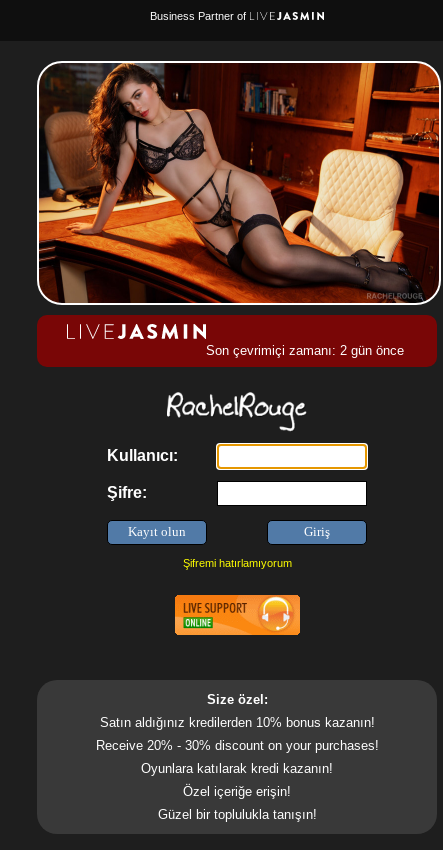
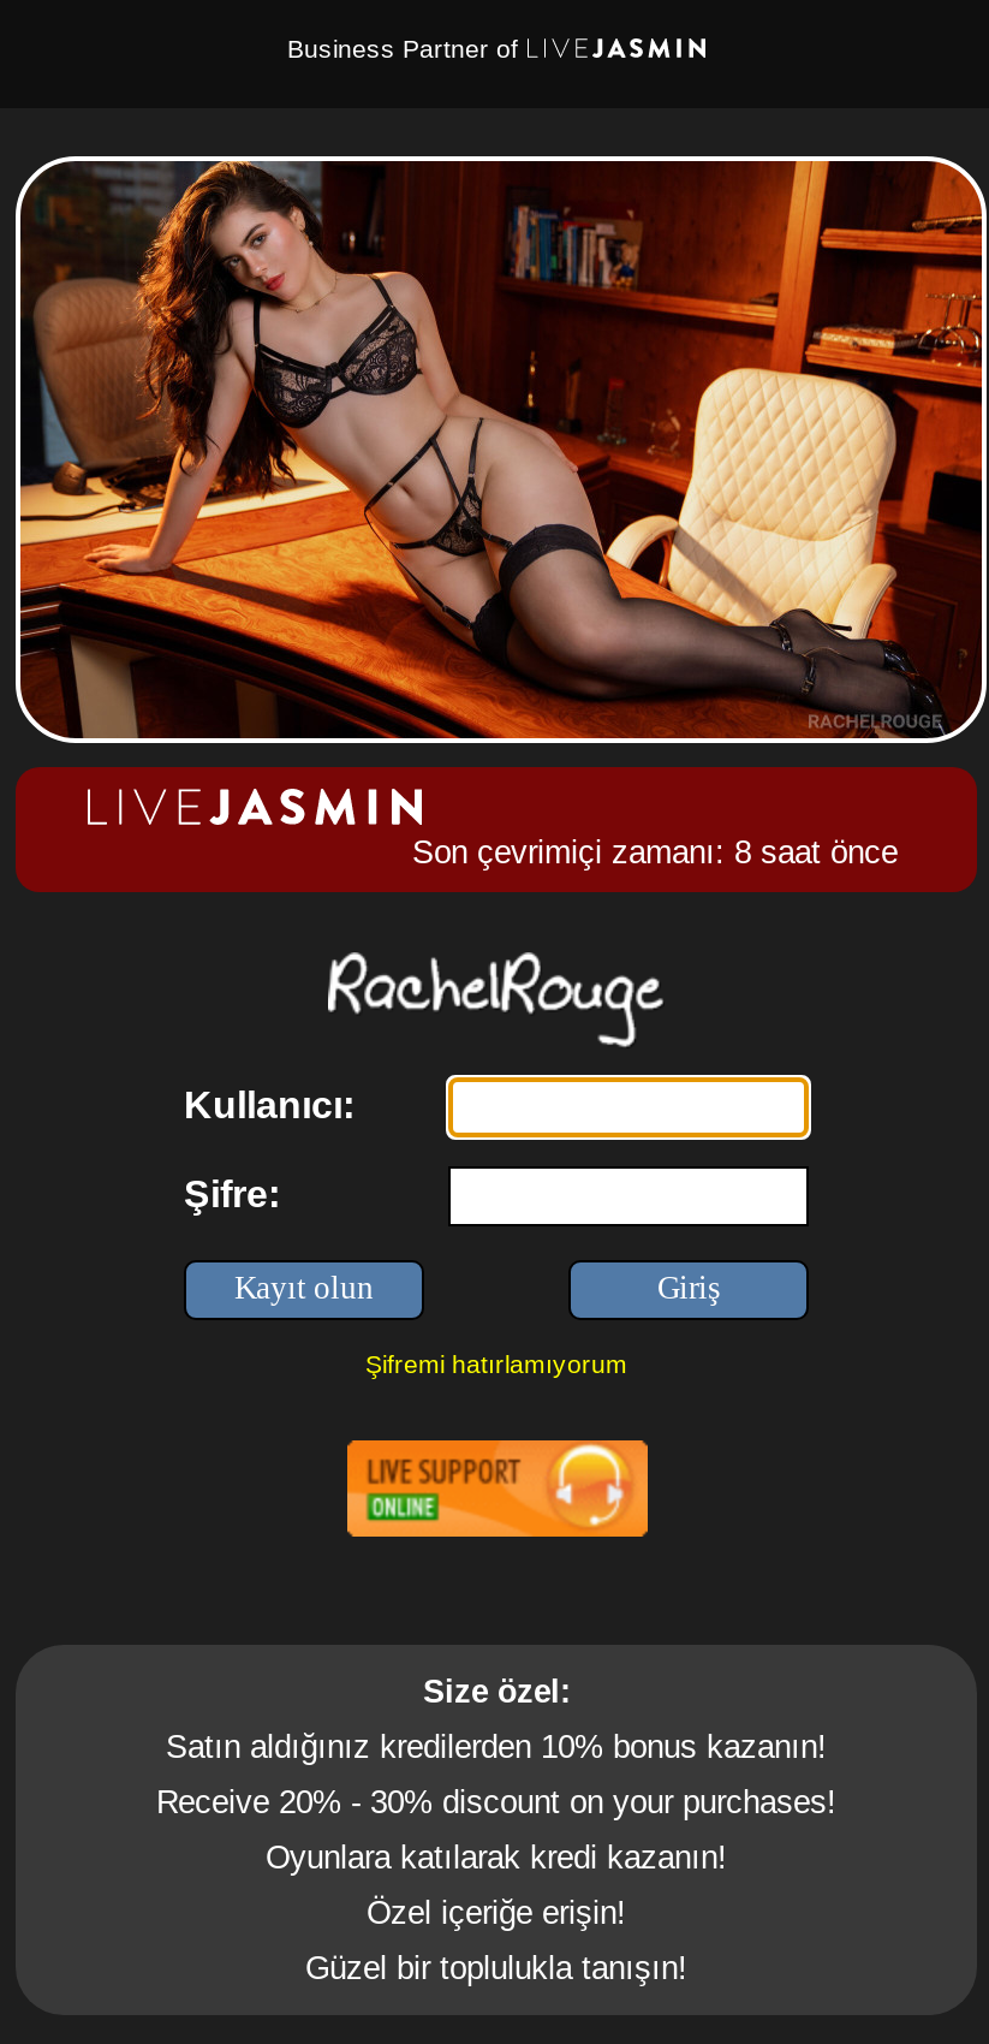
- Son çevrimiçi zamanı: 2 gün önce
+ Son çevrimiçi zamanı: 8 saat önce
